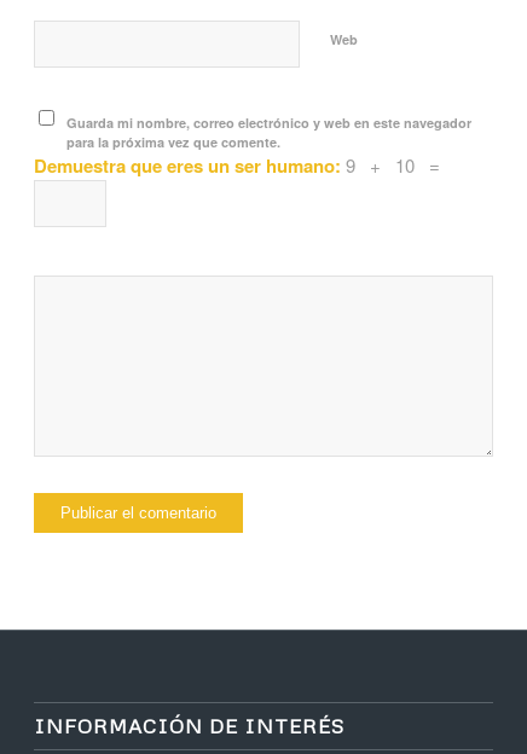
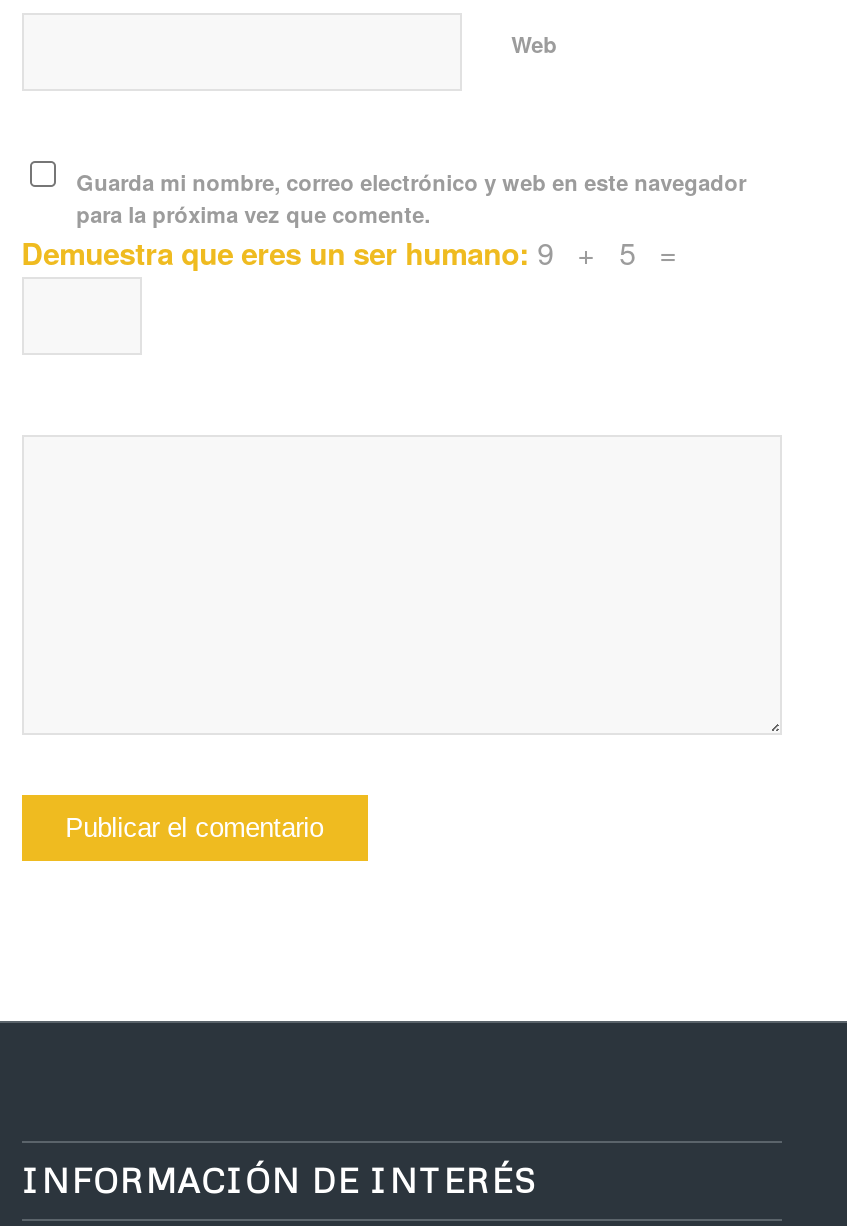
- Demuestra que eres un ser humano: 9 + 10 =
+ Demuestra que eres un ser humano: 9 + 5 =
